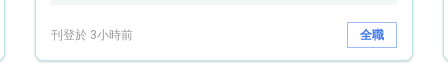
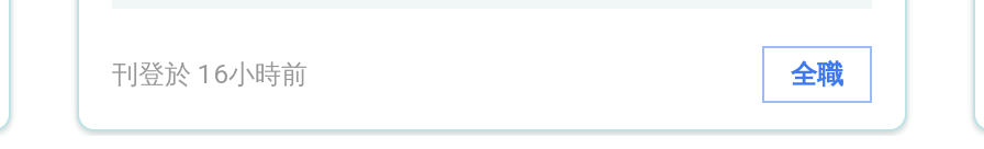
- 刊登於 3小時前
+ 刊登於 16小時前
